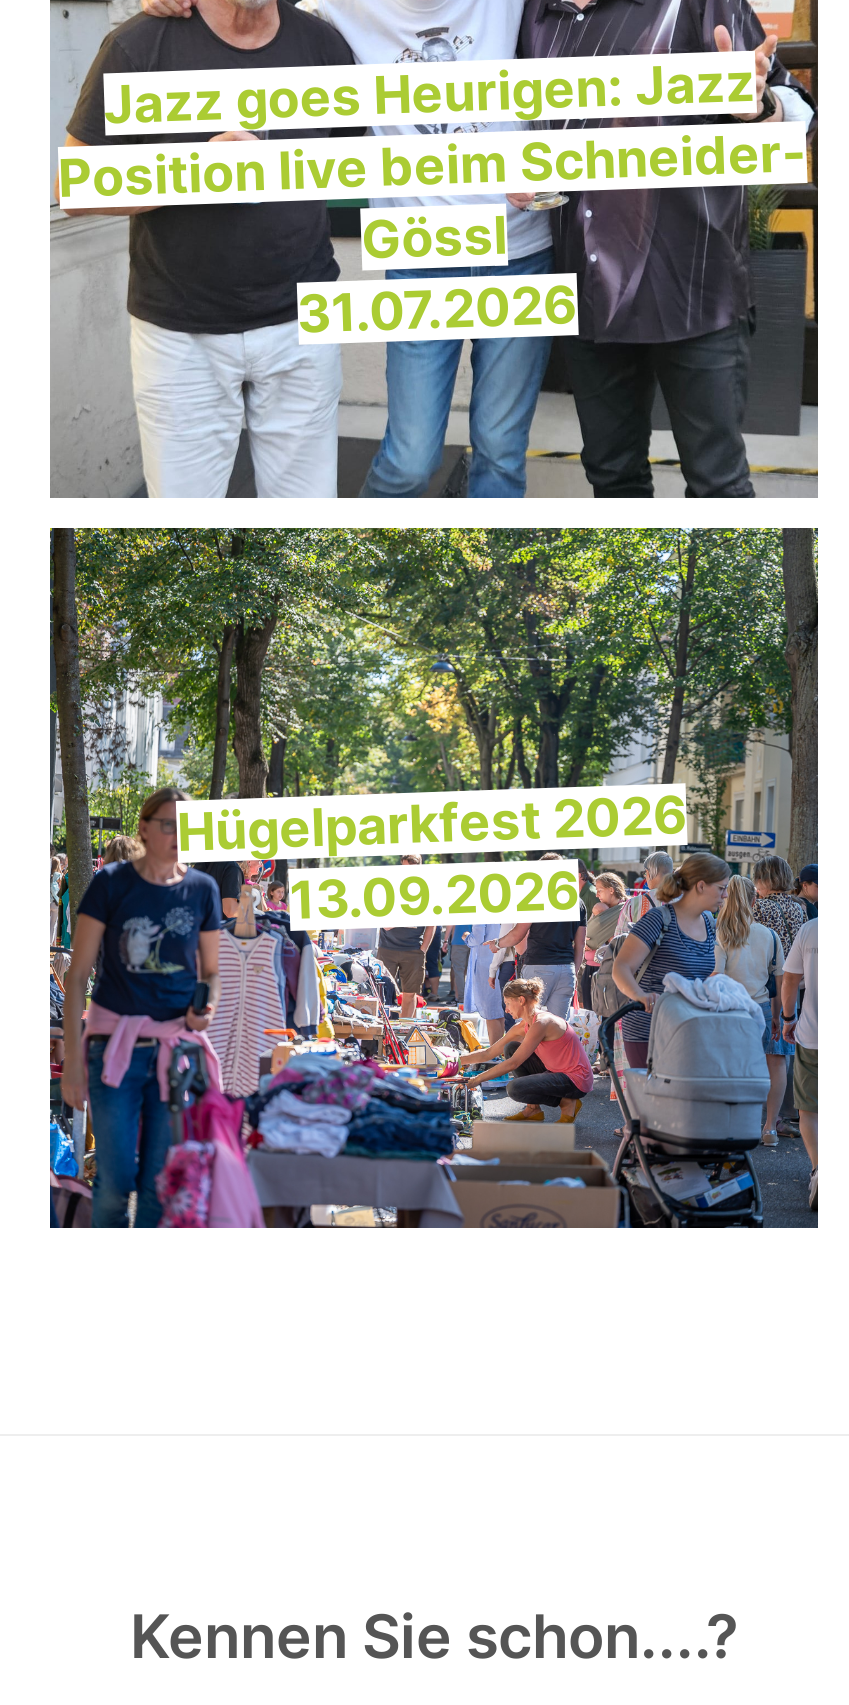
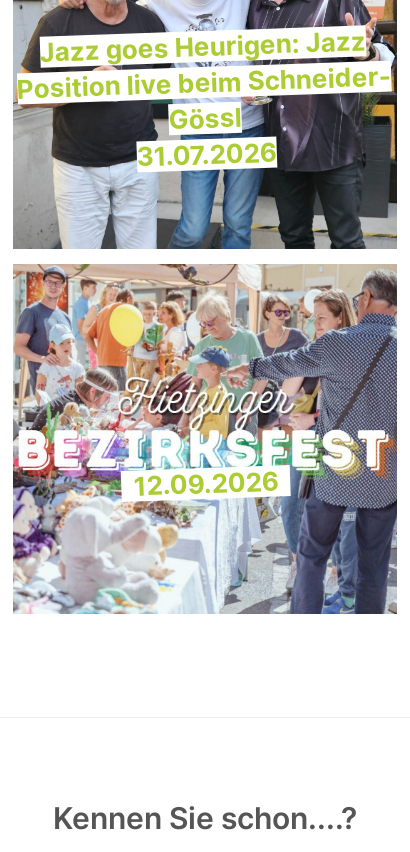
- [image]
- Hügelparkfest 2026
- 13.09.2026
+ [image]
+ 12.09.2026
